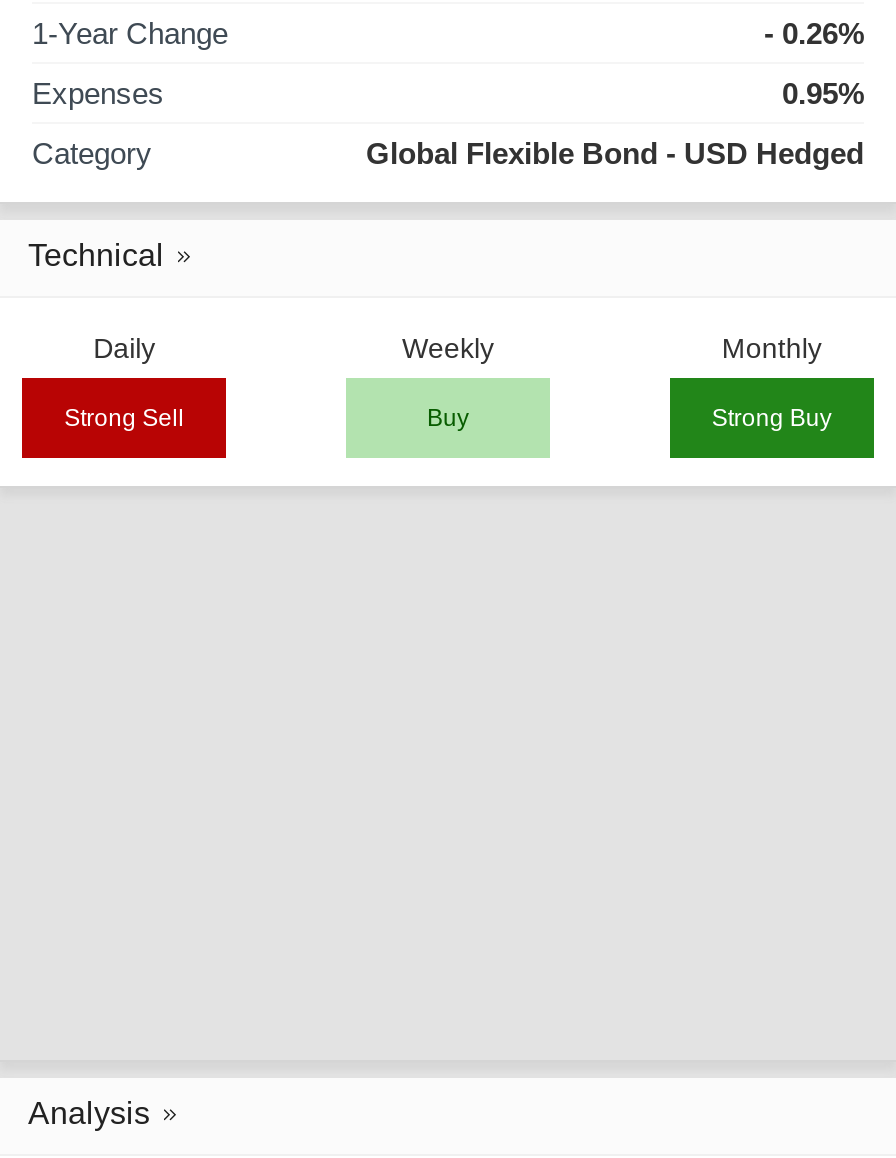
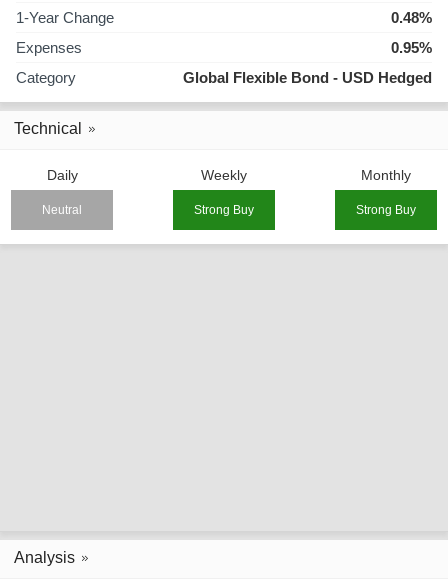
- - 0.26%
+ 0.48%

- Strong Sell
- Buy
+ Neutral
+ Strong Buy
